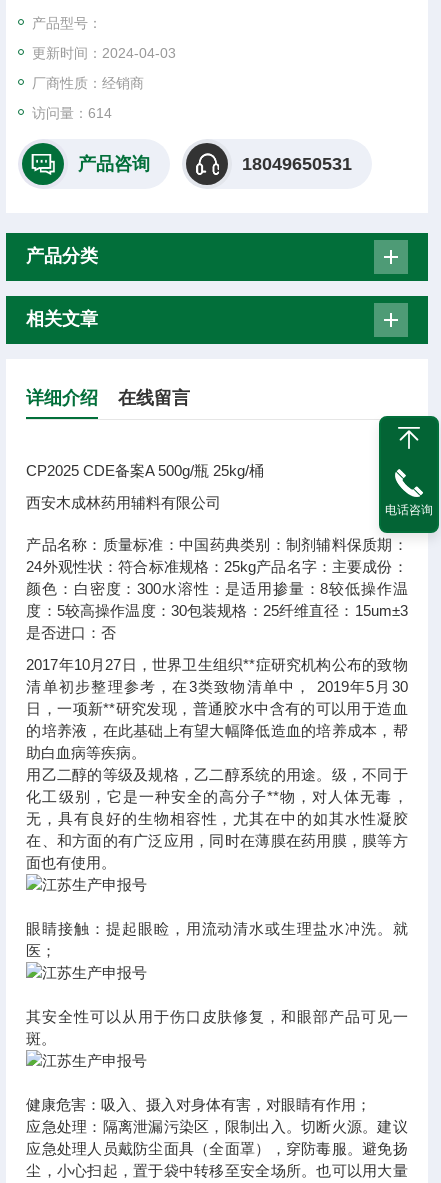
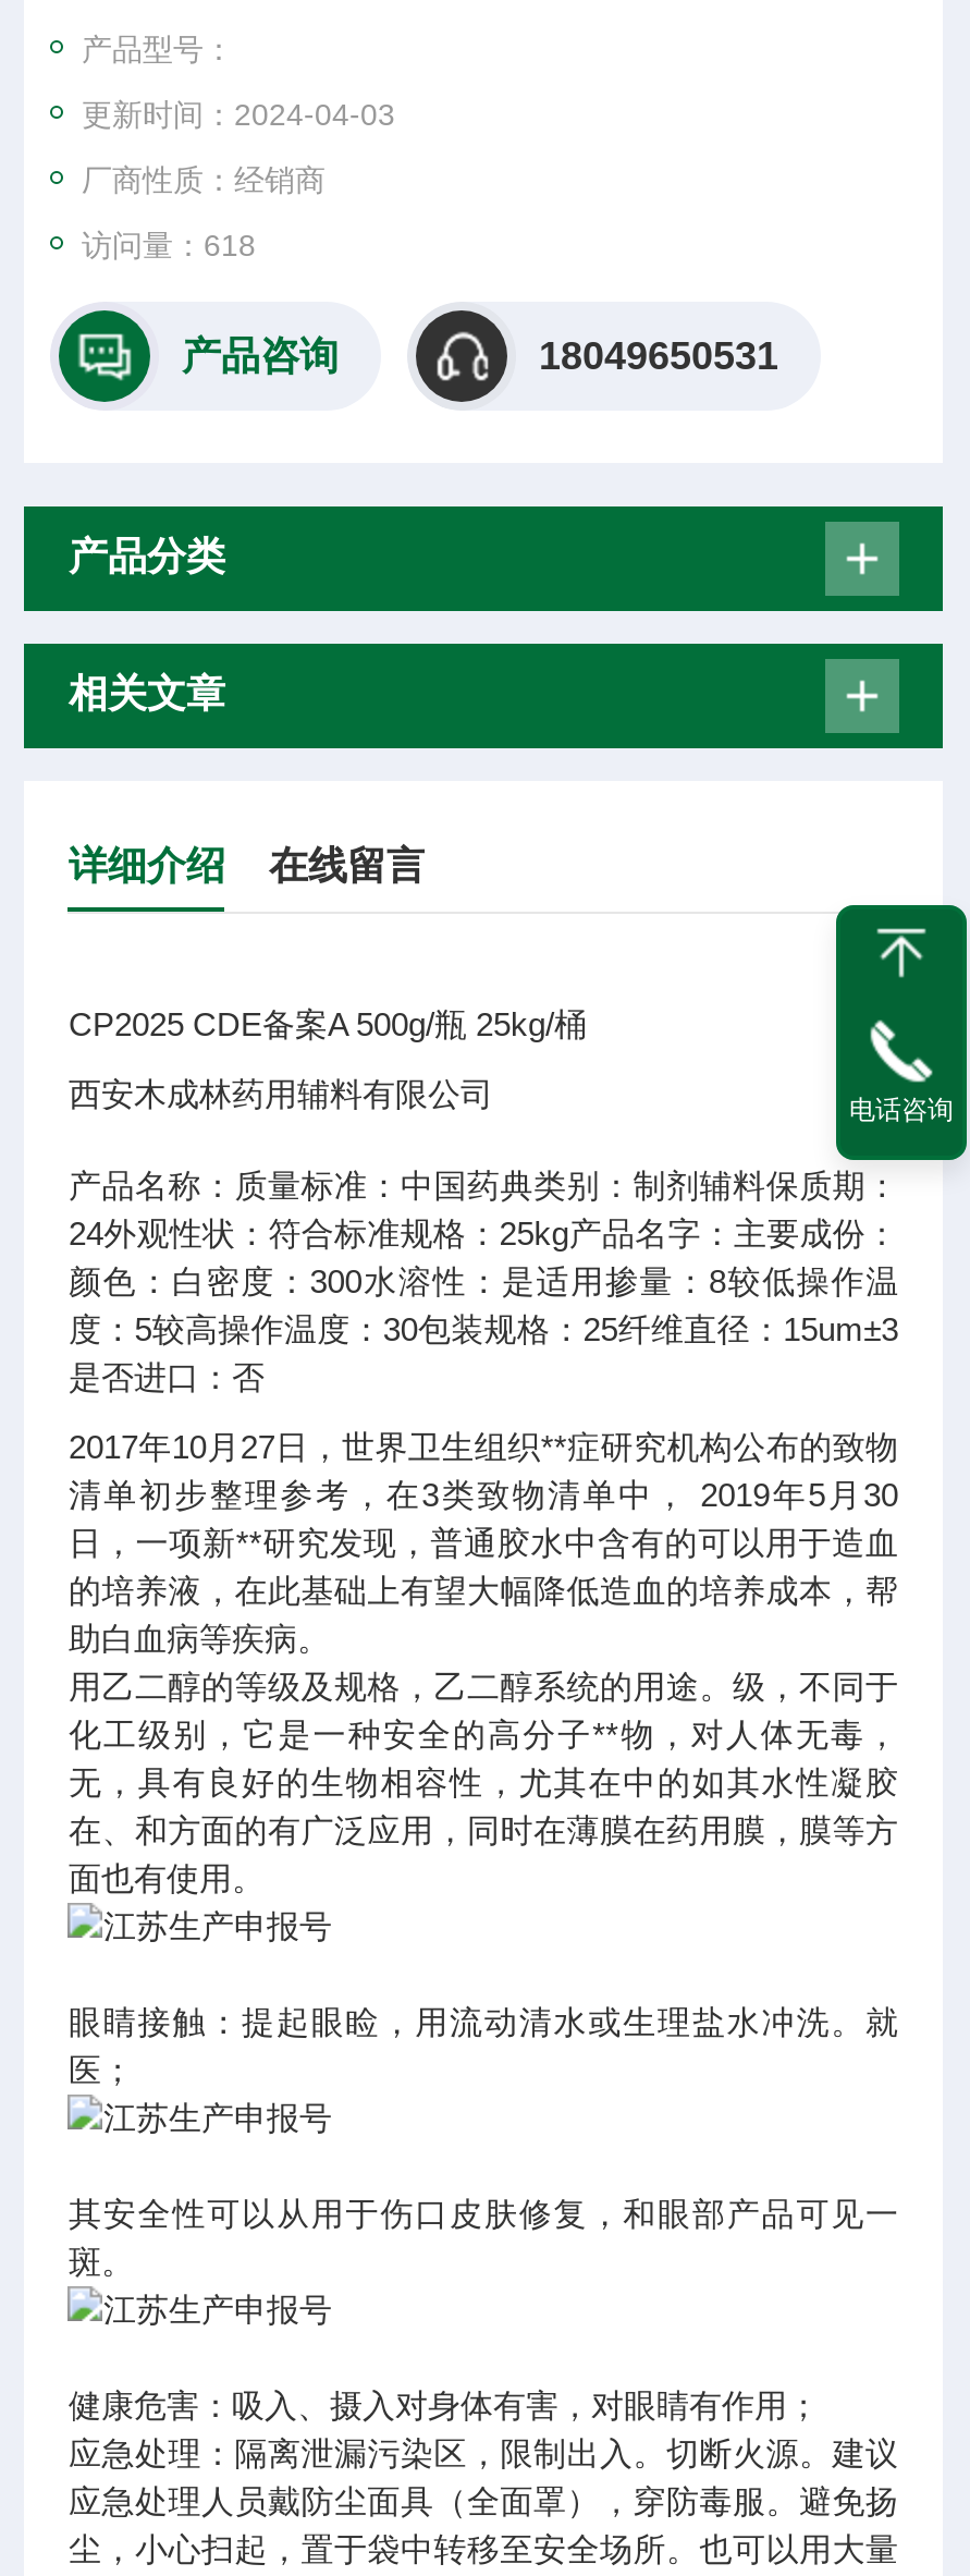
- 访问量：614
+ 访问量：618
